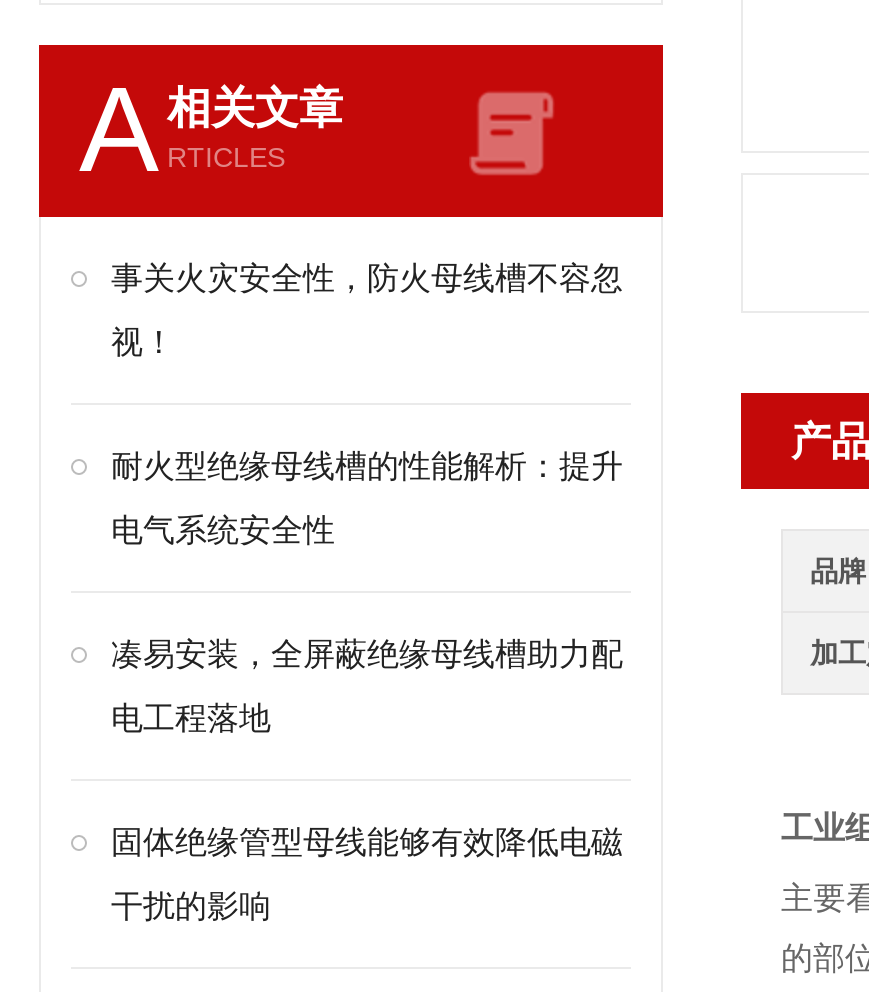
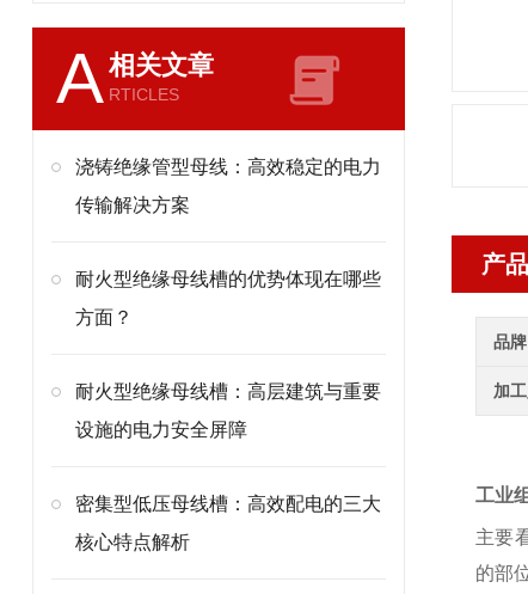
- 事关火灾安全性，防火母线槽不容忽
+ 浇铸绝缘管型母线：高效稳定的电力

- 视！
+ 传输解决方案

- 耐火型绝缘母线槽的性能解析：提升
+ 耐火型绝缘母线槽的优势体现在哪些

- 电气系统安全性
+ 方面？

- 凑易安装，全屏蔽绝缘母线槽助力配
+ 耐火型绝缘母线槽：高层建筑与重要

- 电工程落地
+ 设施的电力安全屏障

- 固体绝缘管型母线能够有效降低电磁
+ 密集型低压母线槽：高效配电的三大

- 干扰的影响
+ 核心特点解析
